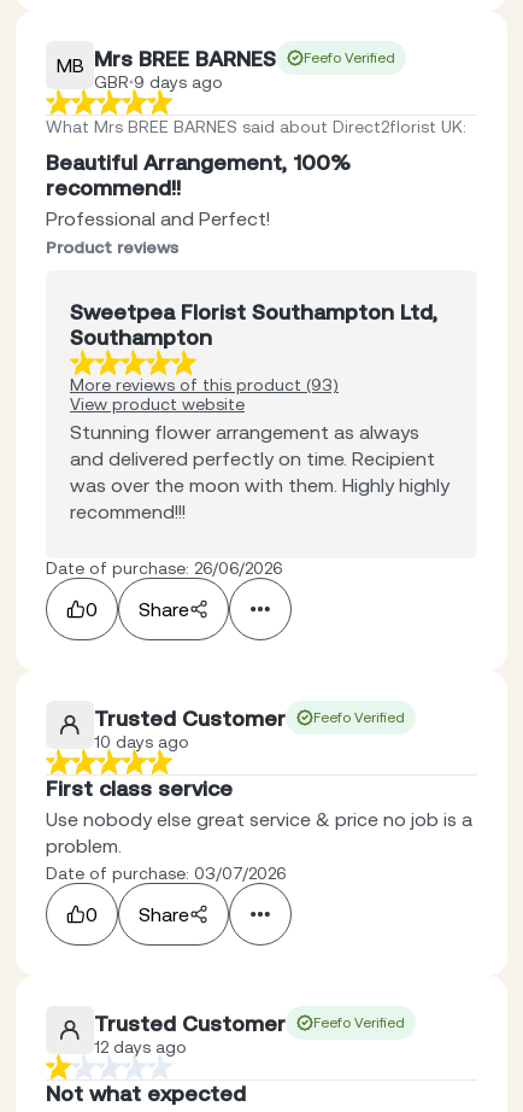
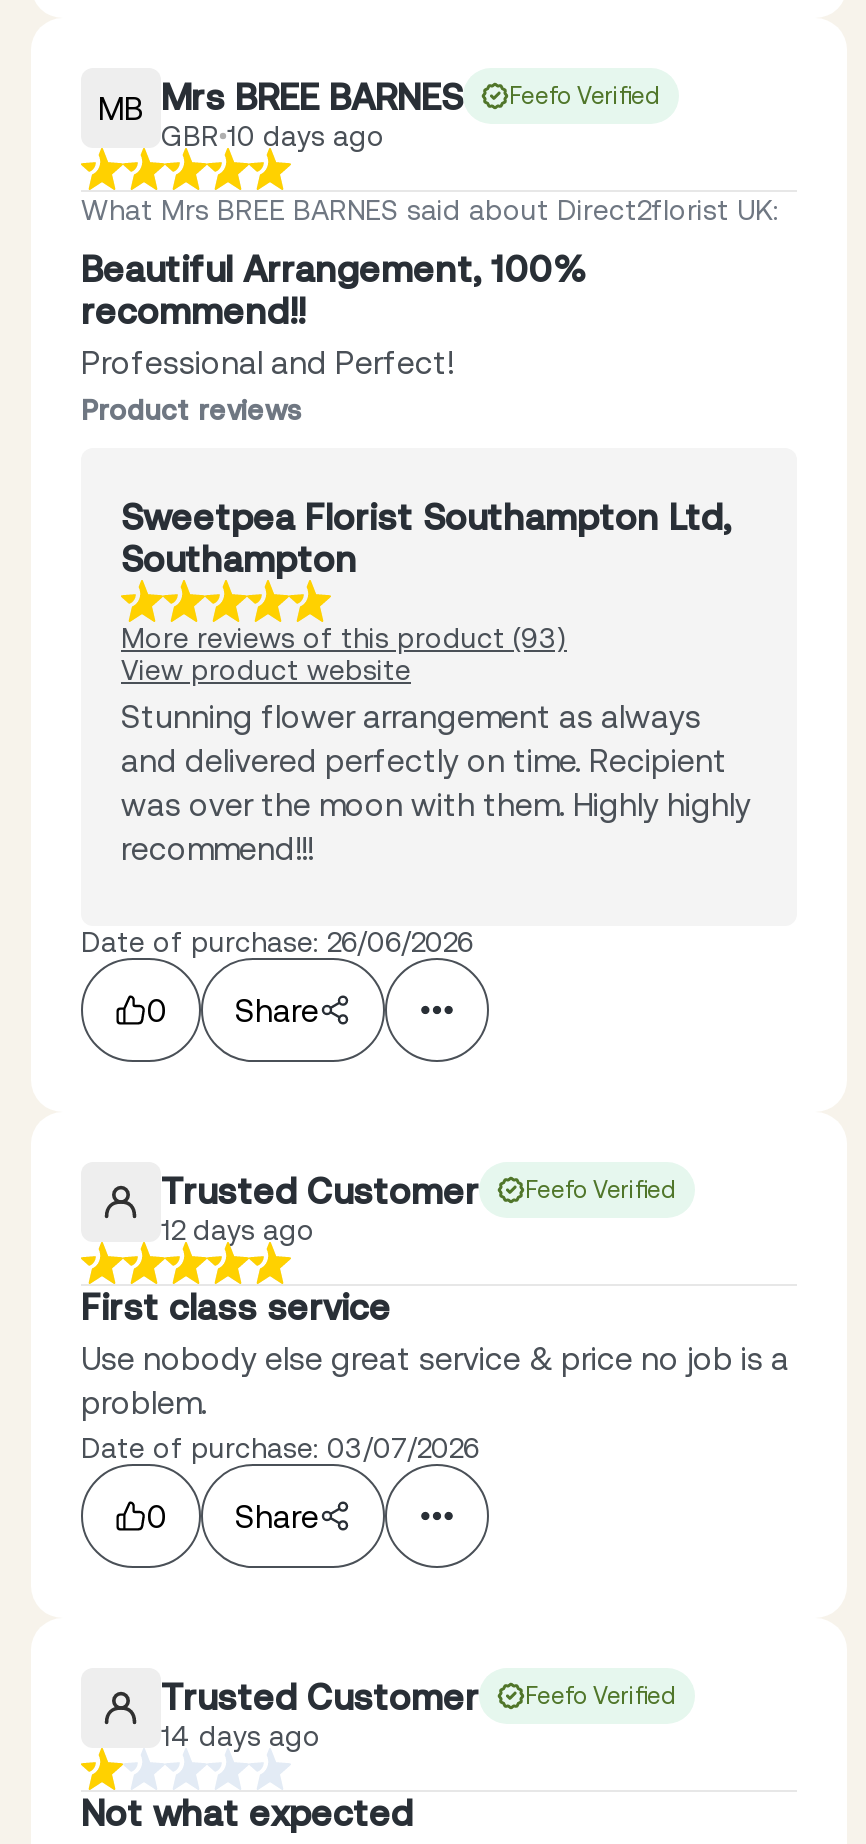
- GBR 9 days ago
+ GBR 10 days ago

- 10 days ago
+ 12 days ago

- 12 days ago
+ 14 days ago
